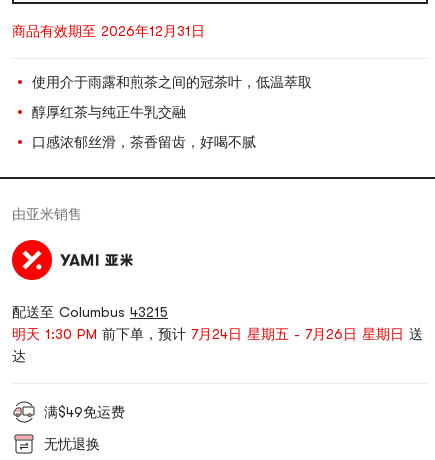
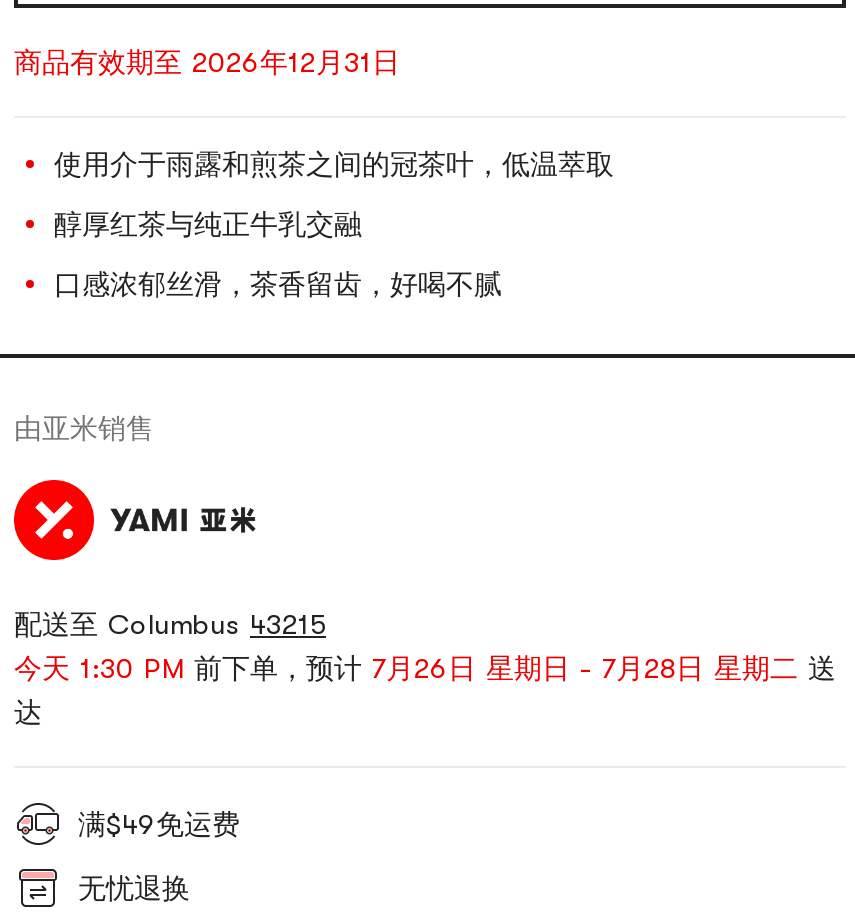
- 明天 1:30 PM前下单，预计7月24日 星期五 - 7月26日 星期日送
+ 今天 1:30 PM前下单，预计7月26日 星期日 - 7月28日 星期二送
